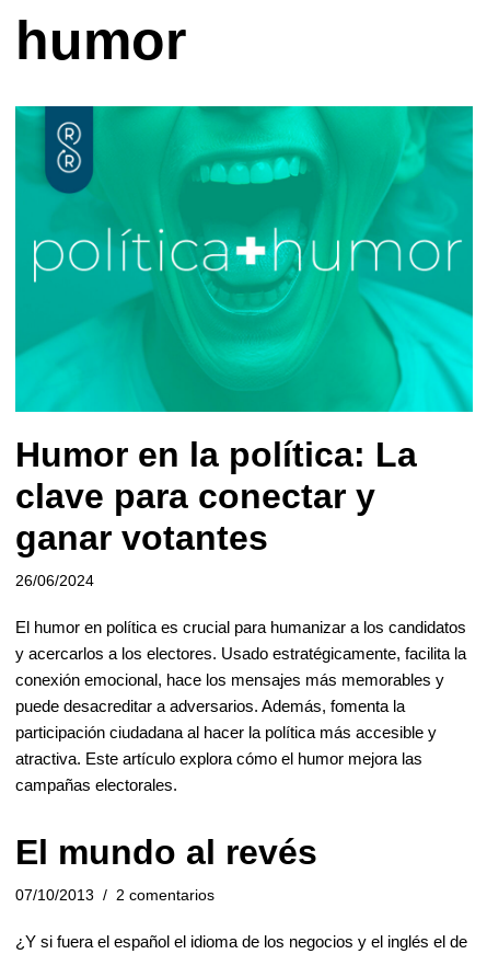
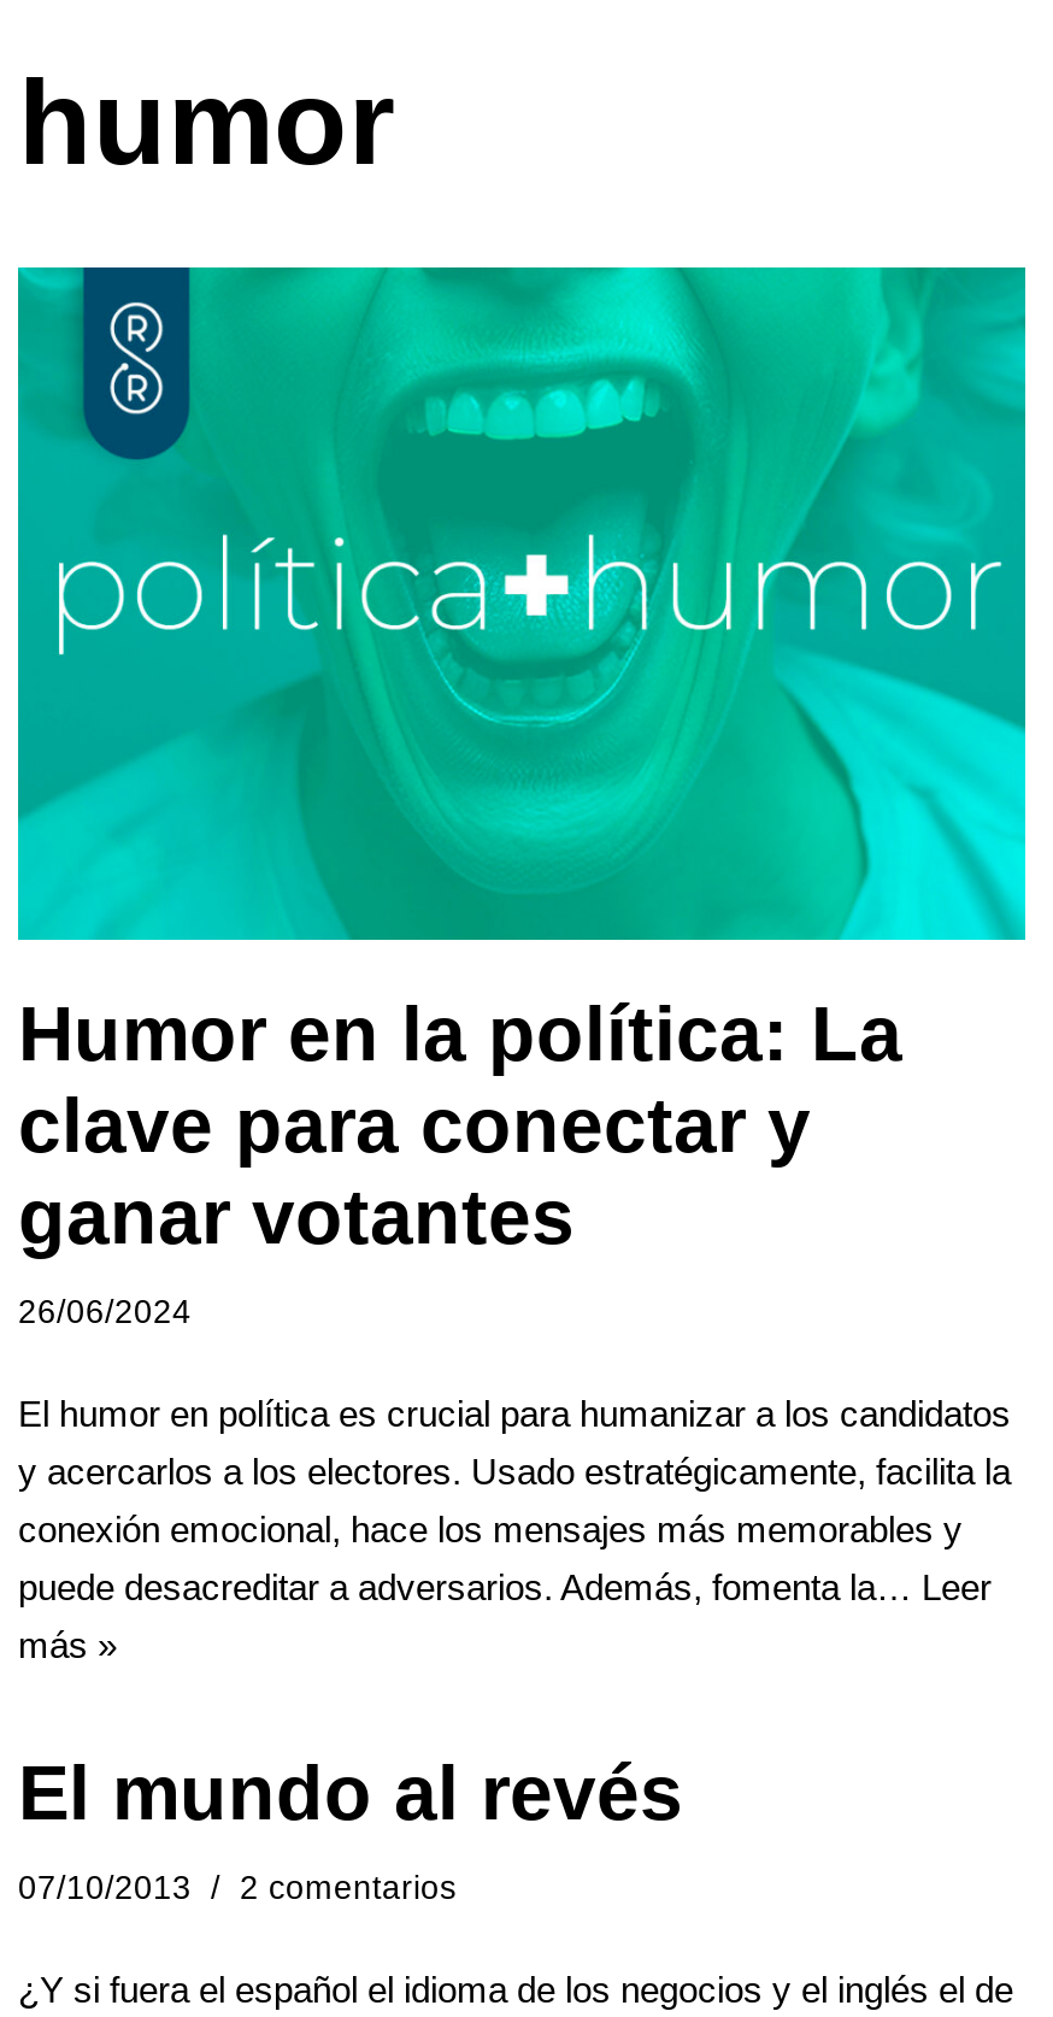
- puede desacreditar a adversarios. Además, fomenta la
- participación ciudadana al hacer la política más accesible y
- atractiva. Este artículo explora cómo el humor mejora las
- campañas electorales.
+ puede desacreditar a adversarios. Además, fomenta la… Leer
+ más »
